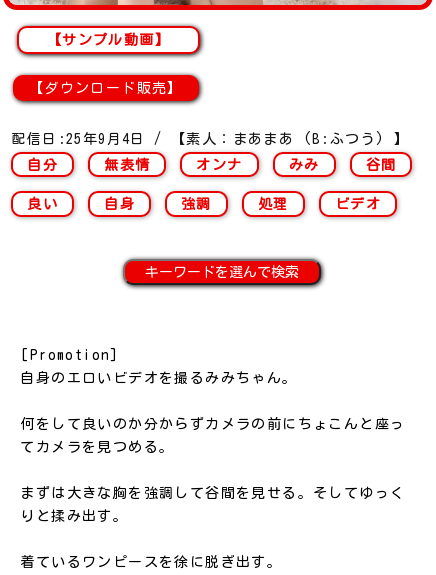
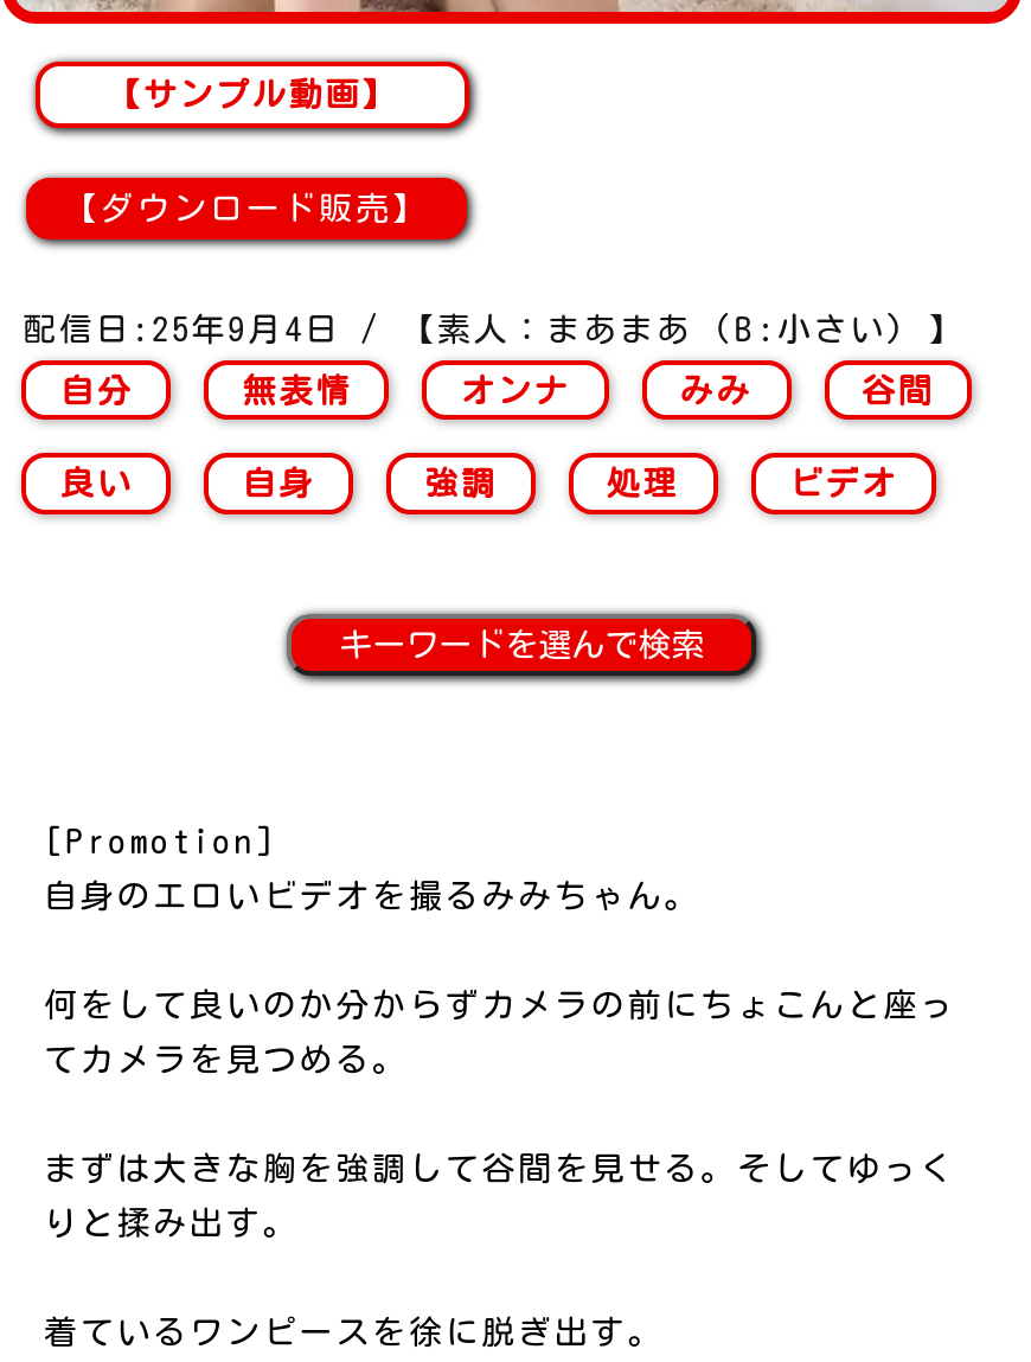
- 配信日:25年9月4日 / 【素人：まあまあ (B:ふつう) 】
+ 配信日:25年9月4日 / 【素人：まあまあ (B:小さい) 】
